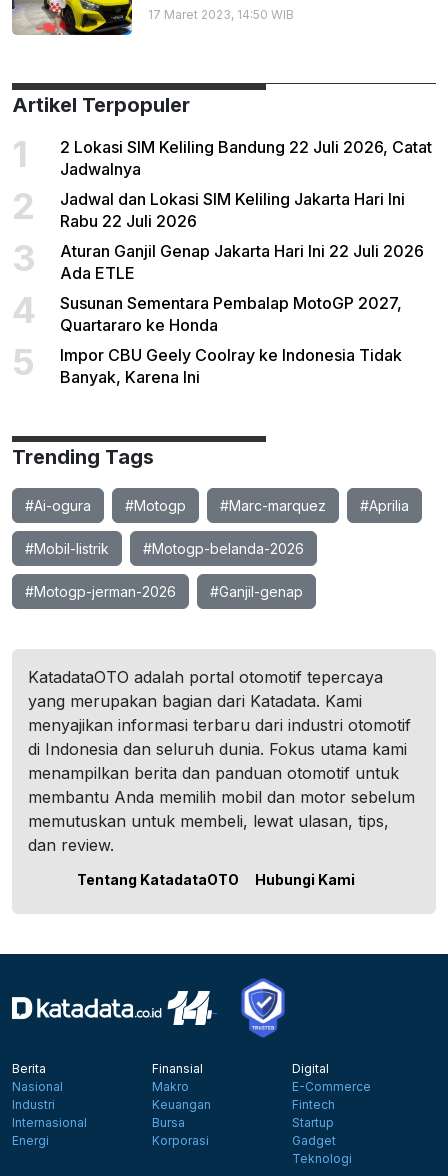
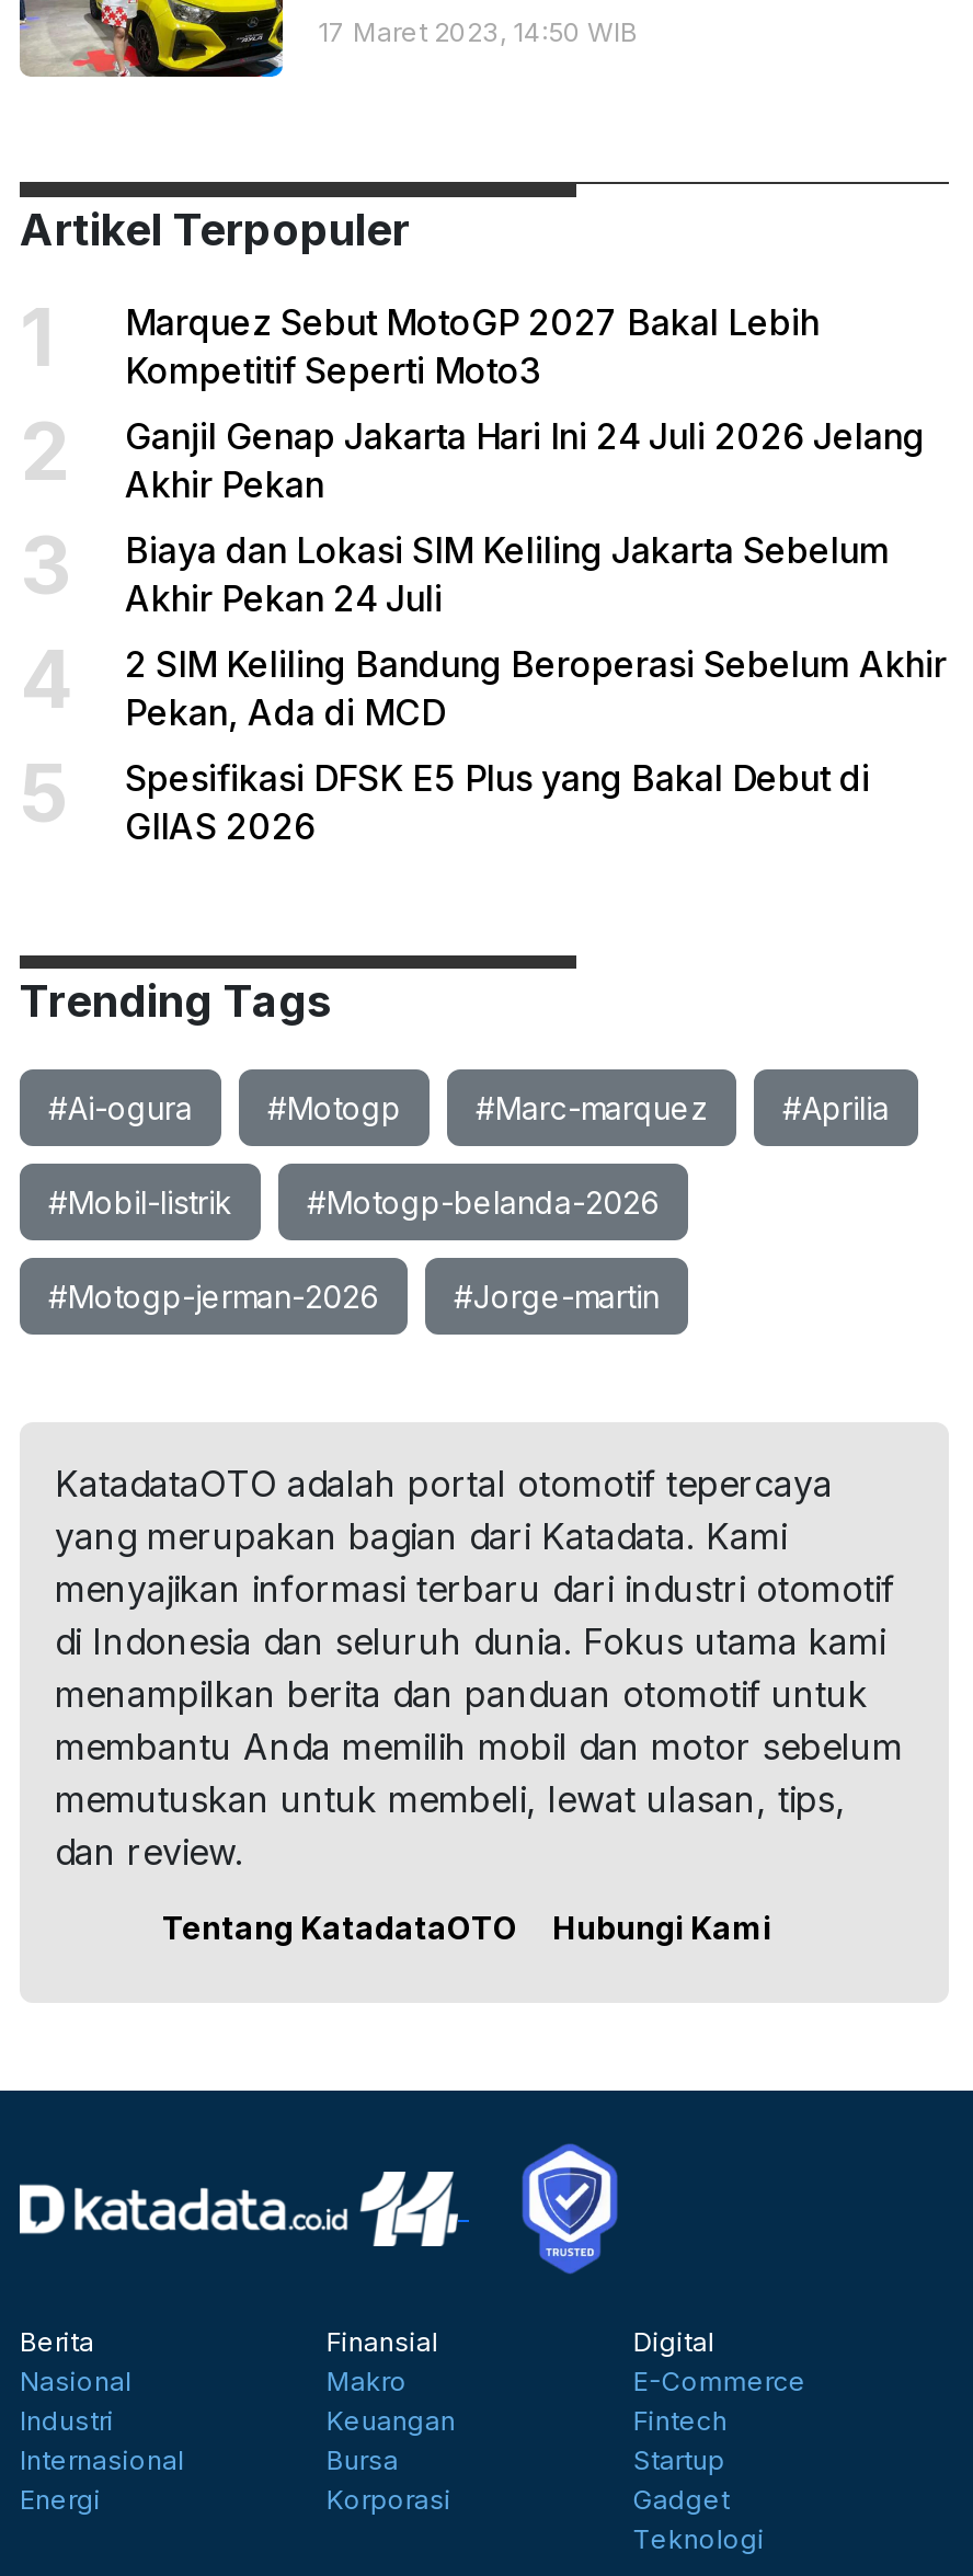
- 2 Lokasi SIM Keliling Bandung 22 Juli 2026, Catat
- Jadwalnya
+ Marquez Sebut MotoGP 2027 Bakal Lebih
+ Kompetitif Seperti Moto3

- Jadwal dan Lokasi SIM Keliling Jakarta Hari Ini
- Rabu 22 Juli 2026
+ Ganjil Genap Jakarta Hari Ini 24 Juli 2026 Jelang
+ Akhir Pekan

- Aturan Ganjil Genap Jakarta Hari Ini 22 Juli 2026
- Ada ETLE
+ Biaya dan Lokasi SIM Keliling Jakarta Sebelum
+ Akhir Pekan 24 Juli

- Susunan Sementara Pembalap MotoGP 2027,
- Quartararo ke Honda
+ 2 SIM Keliling Bandung Beroperasi Sebelum Akhir
+ Pekan, Ada di MCD

- Impor CBU Geely Coolray ke Indonesia Tidak
- Banyak, Karena Ini
+ Spesifikasi DFSK E5 Plus yang Bakal Debut di
+ GIIAS 2026

- #Ganjil-genap
+ #Jorge-martin
